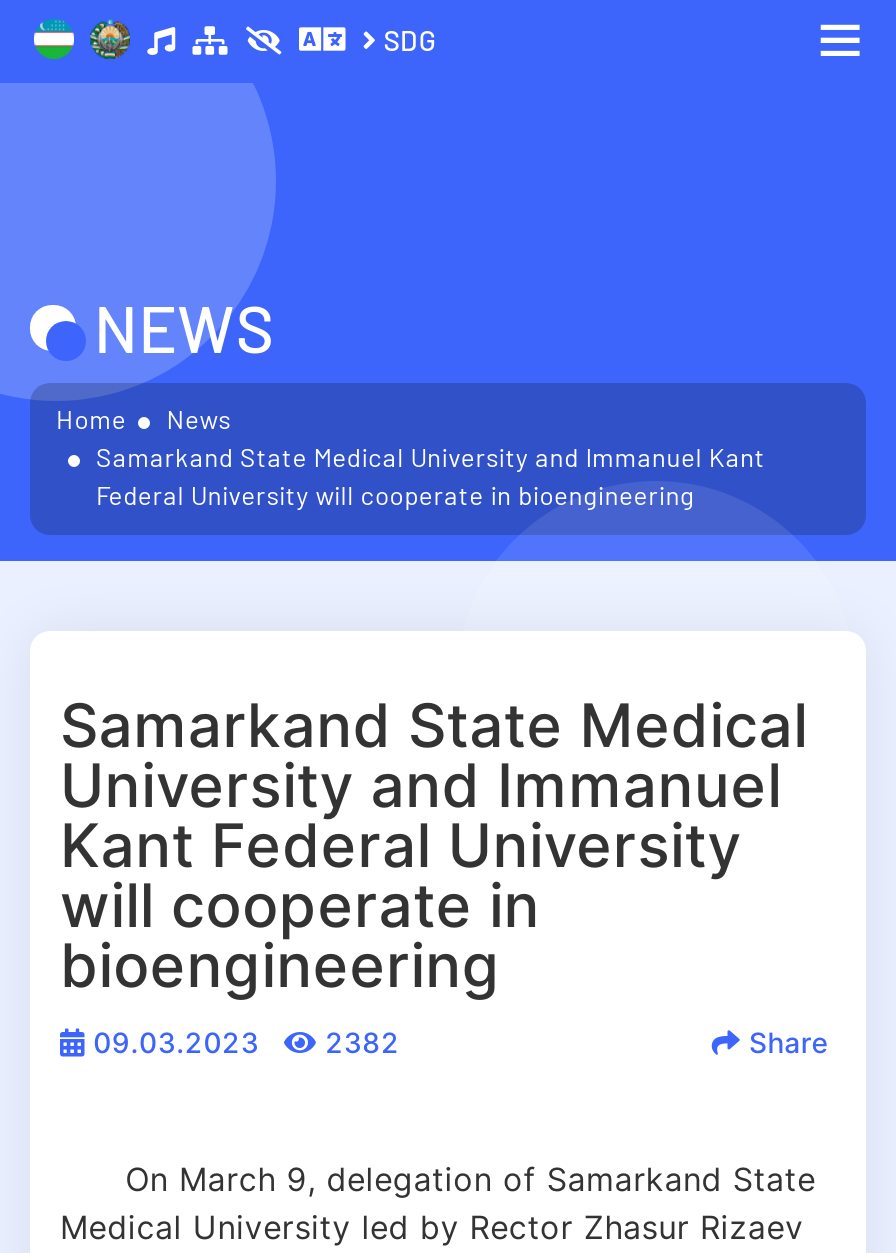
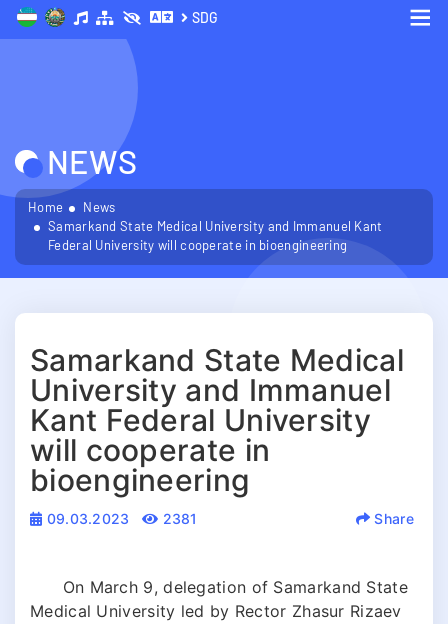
- 09.03.2023 2382
+ 09.03.2023 2381
